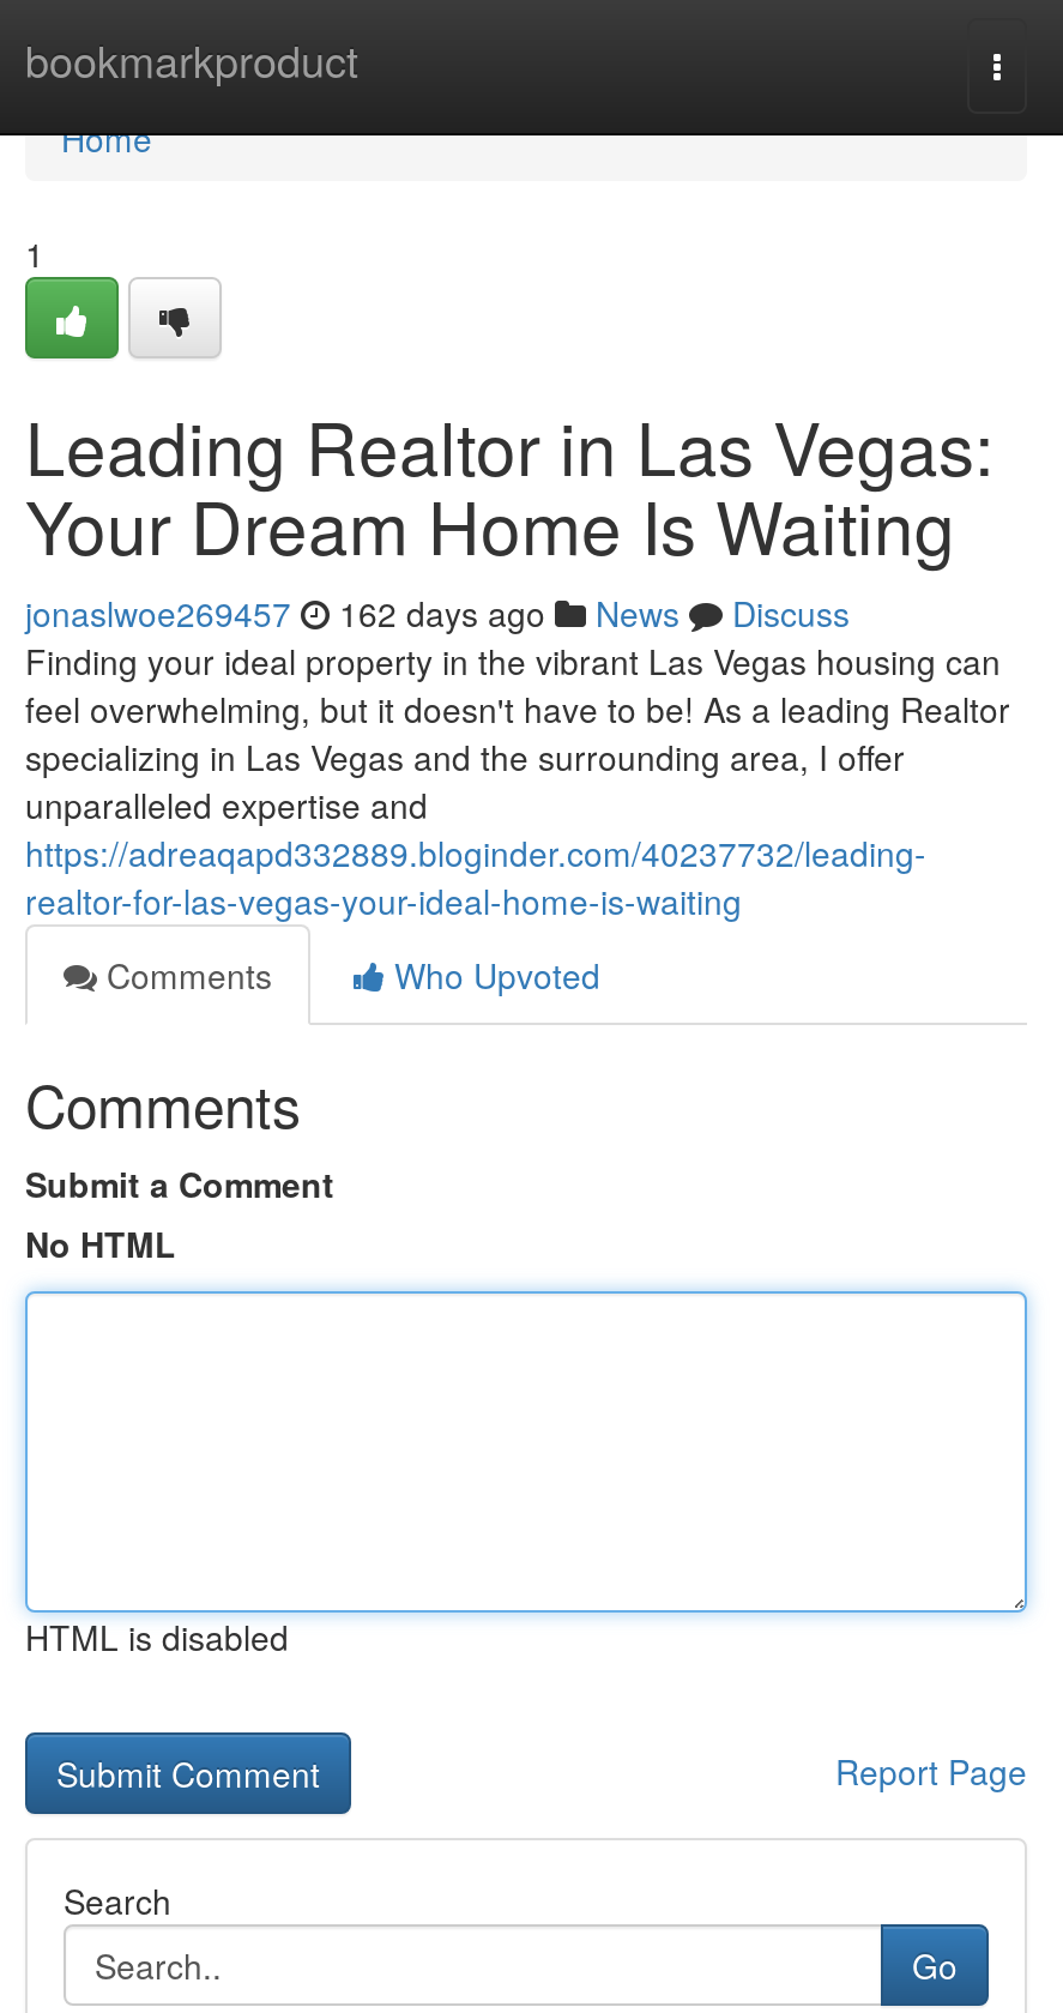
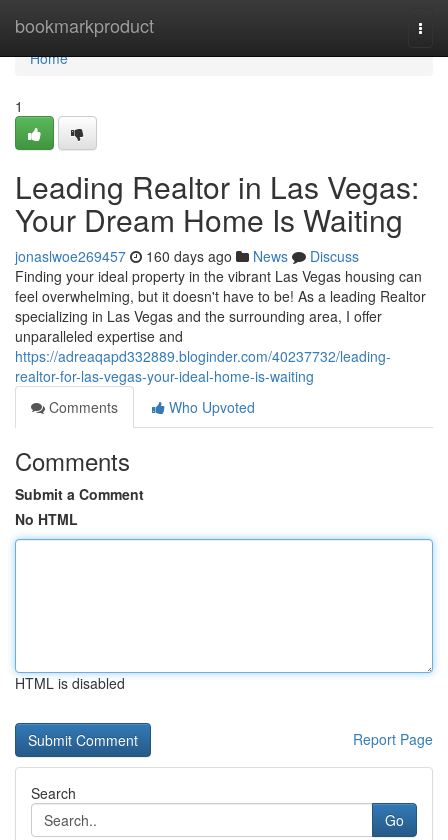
- jonaslwoe269457 162 days ago News Discuss
+ jonaslwoe269457 160 days ago News Discuss
